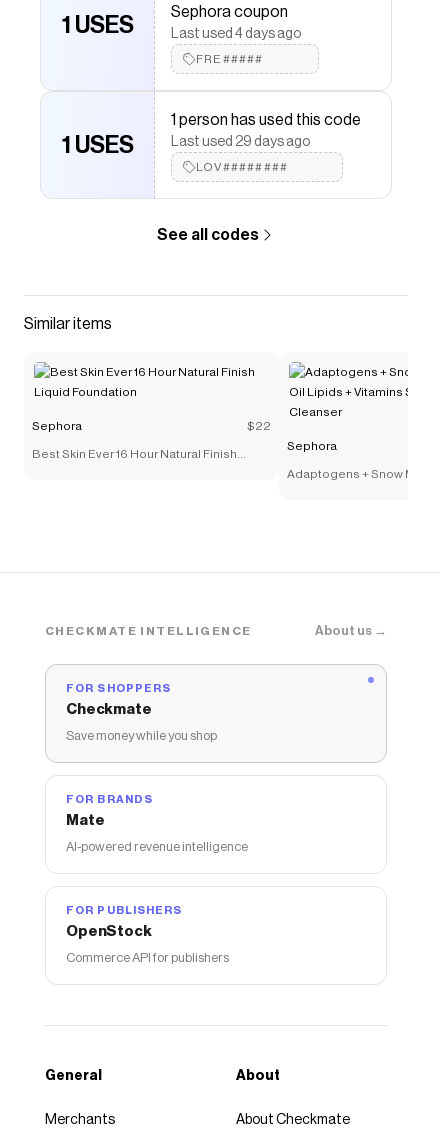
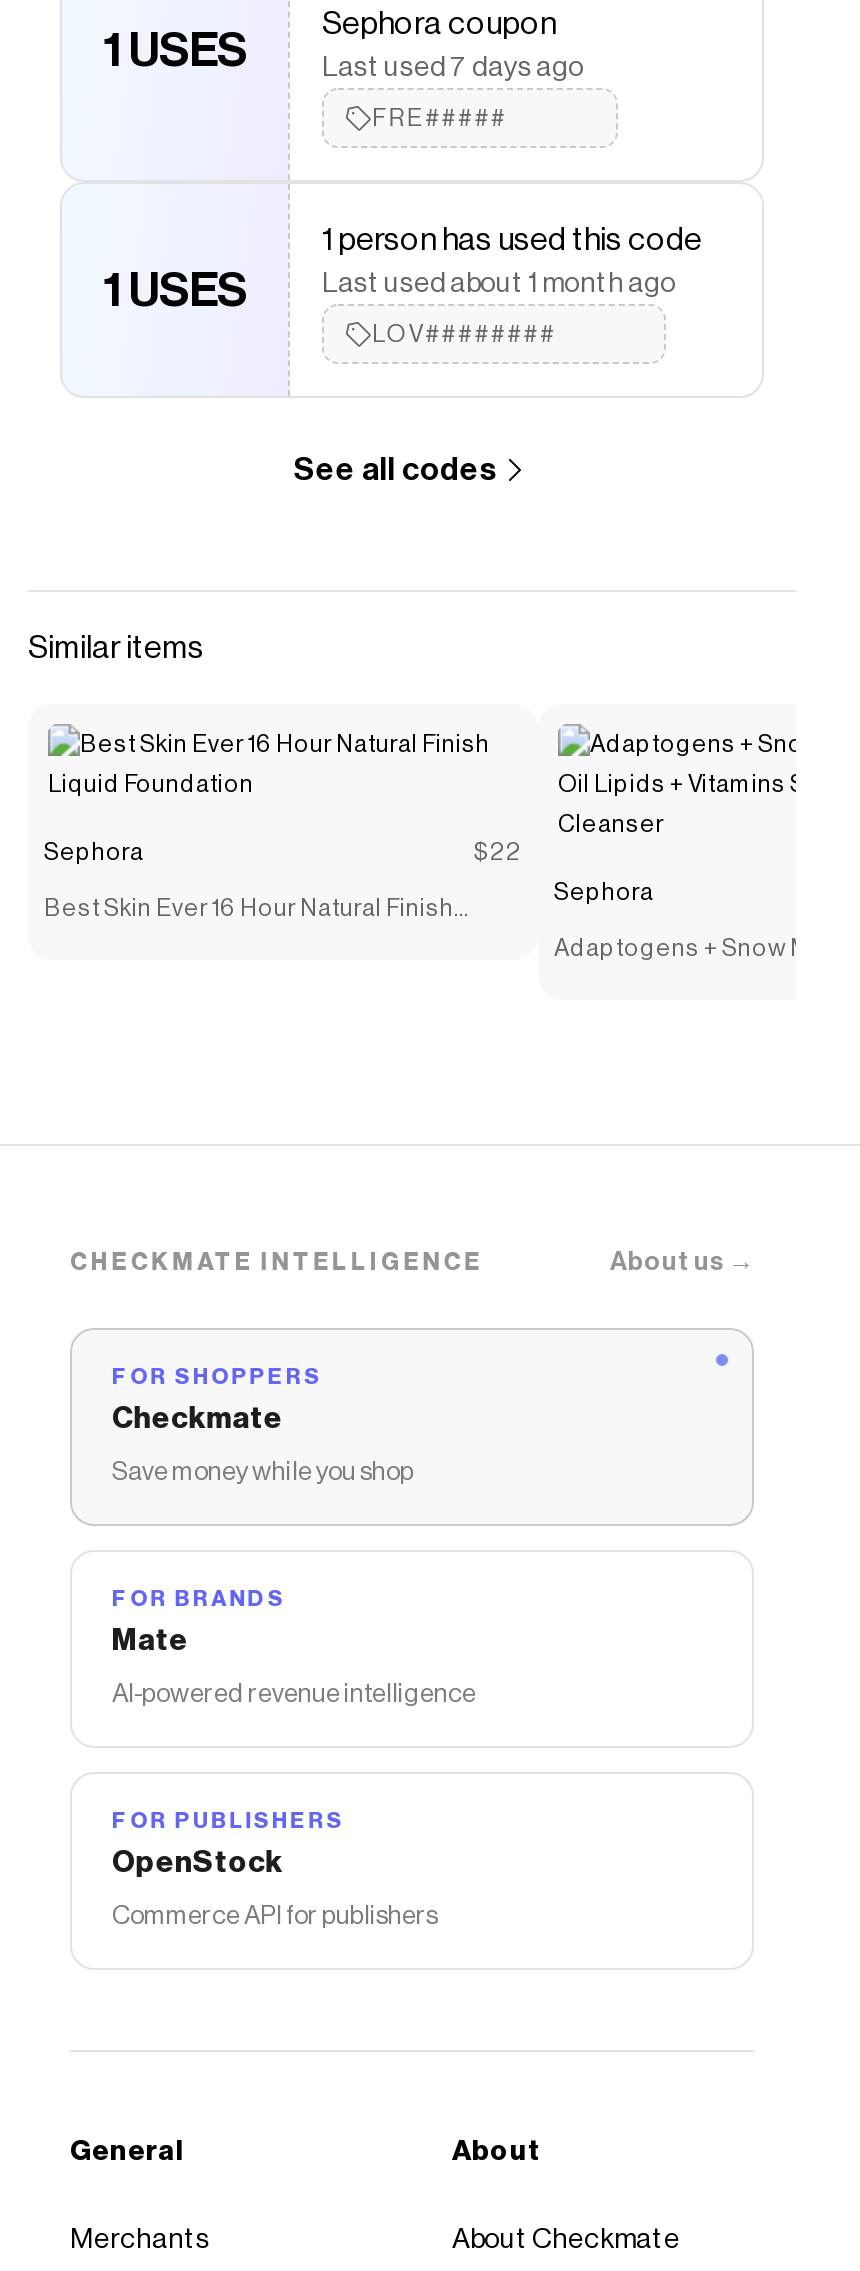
- Last used 4 days ago
+ Last used 7 days ago

- Last used 29 days ago
+ Last used about 1 month ago
